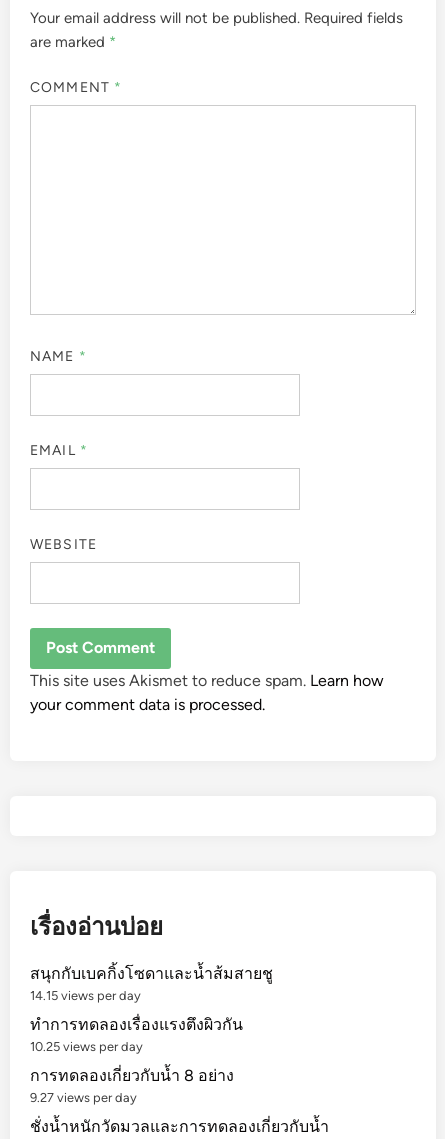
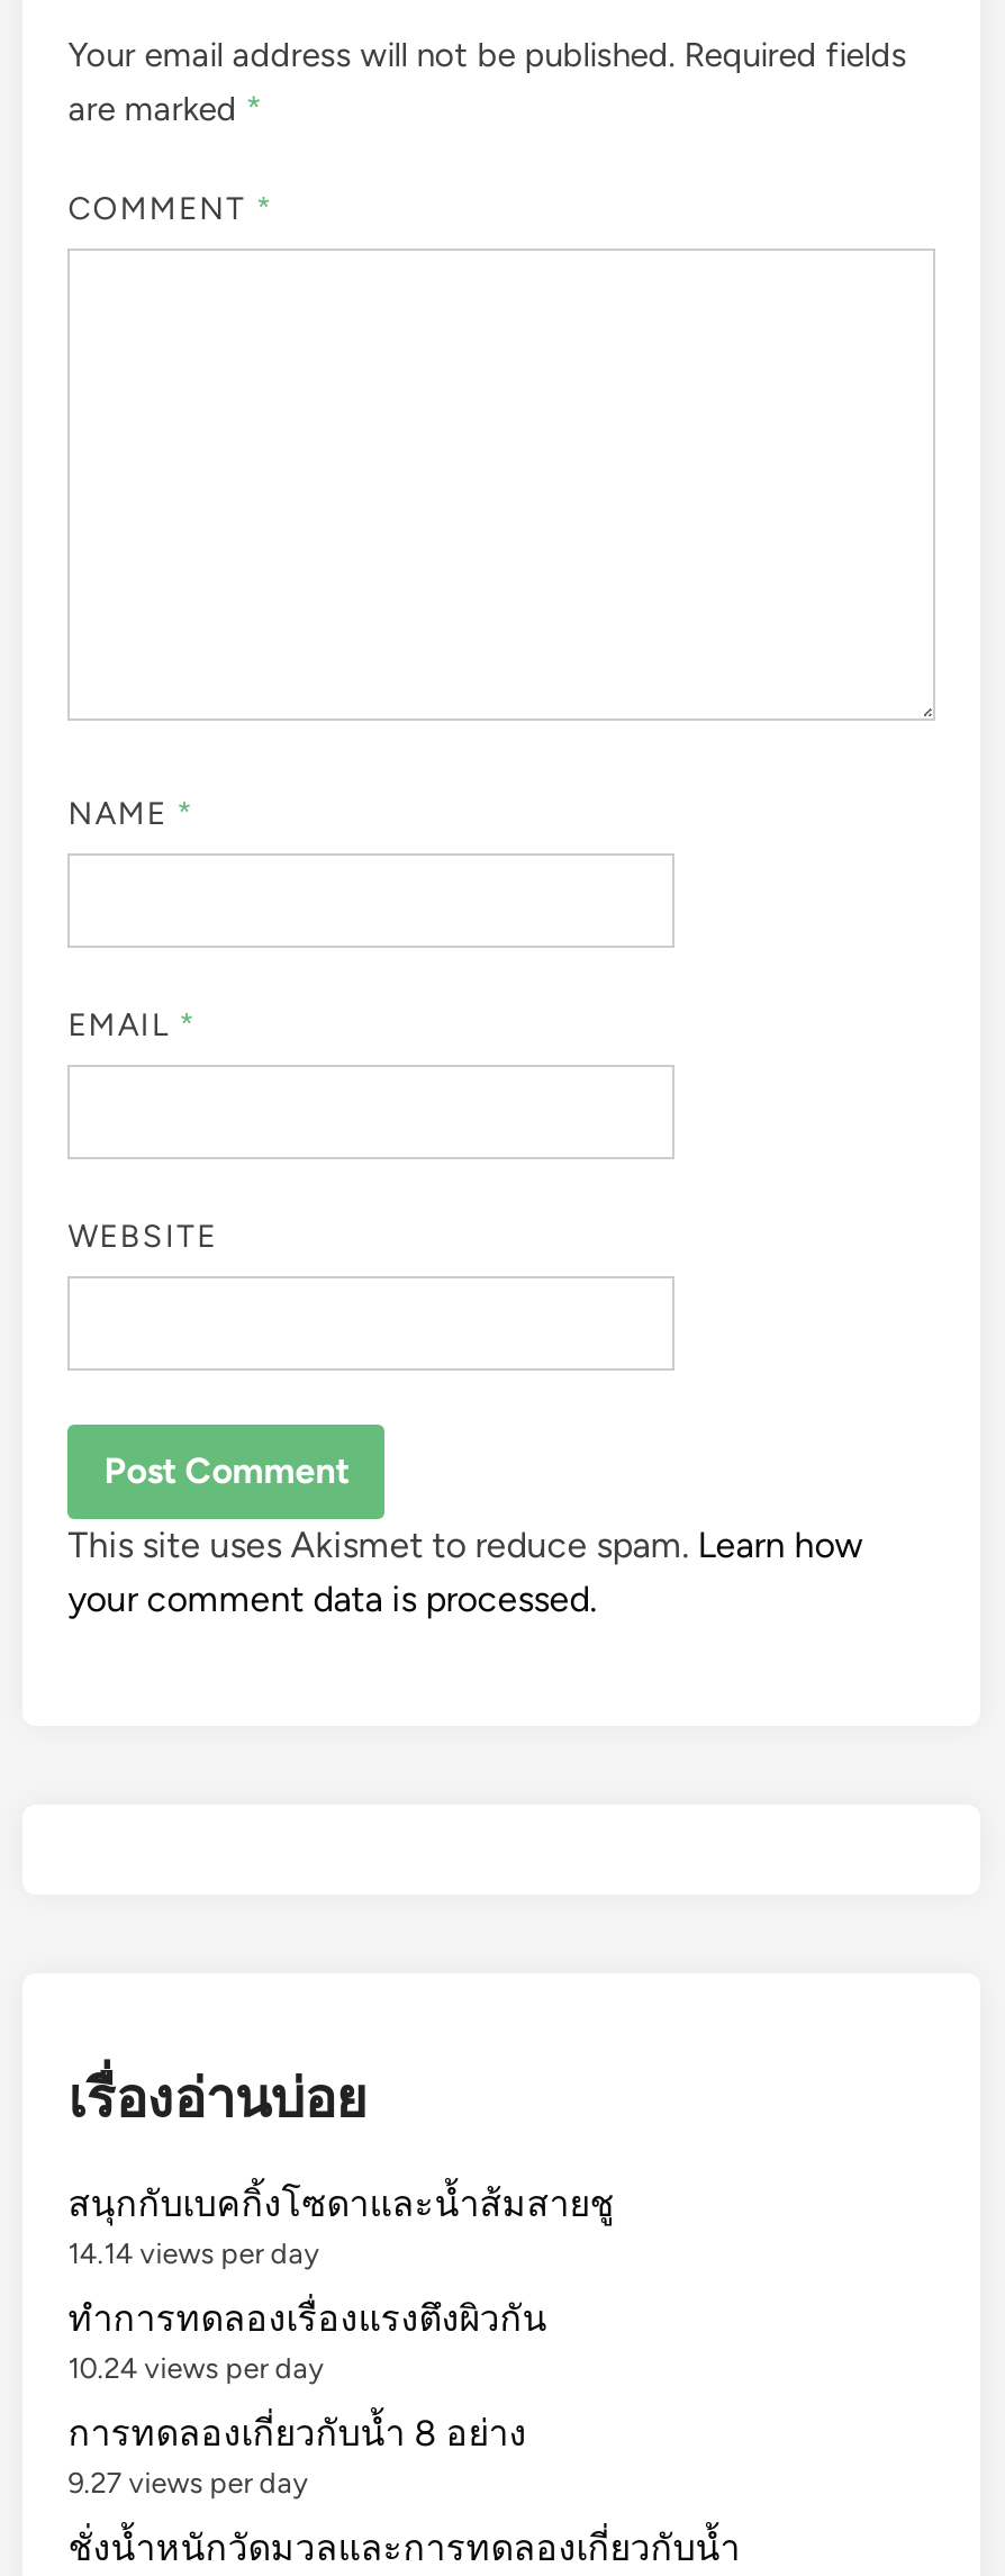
- 14.15 views per day
+ 14.14 views per day

- 10.25 views per day
+ 10.24 views per day
